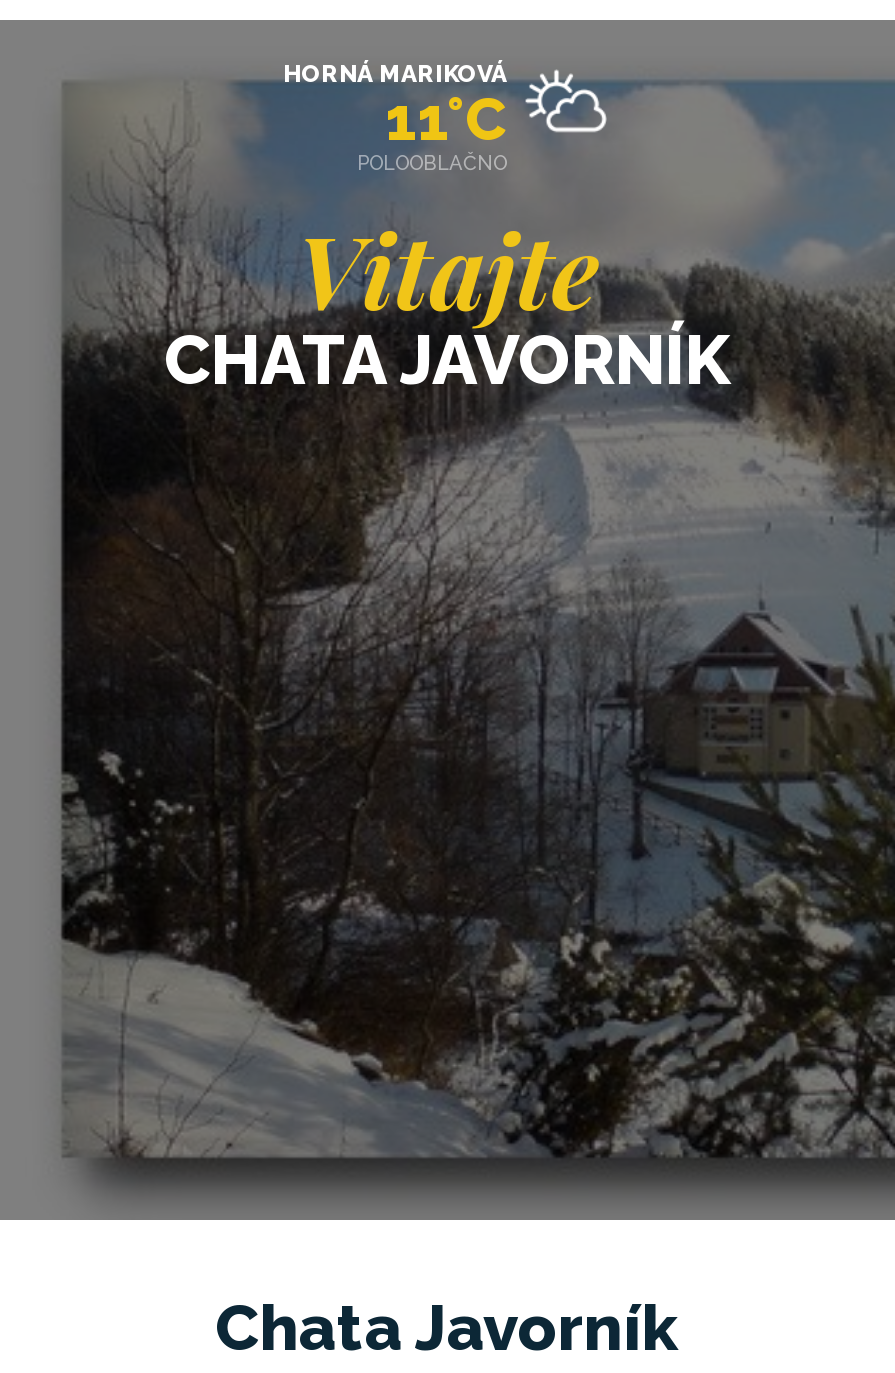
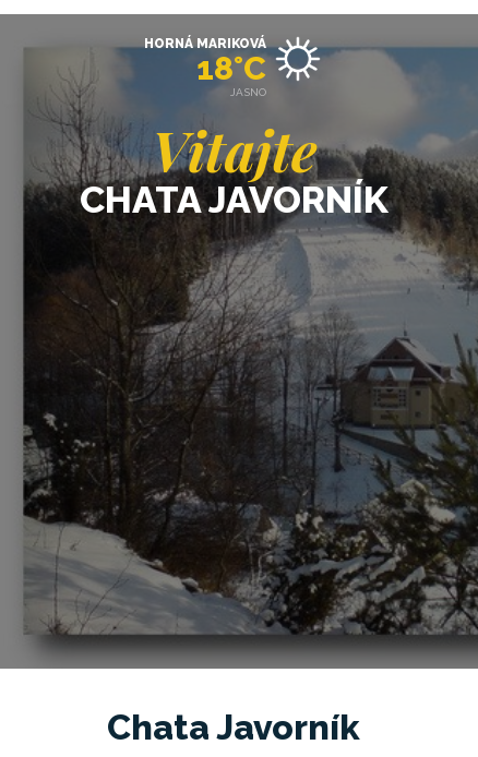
- [image]
- 11°C
- POLOOBLAČNO
+ [image]
+ 18°C
+ JASNO
